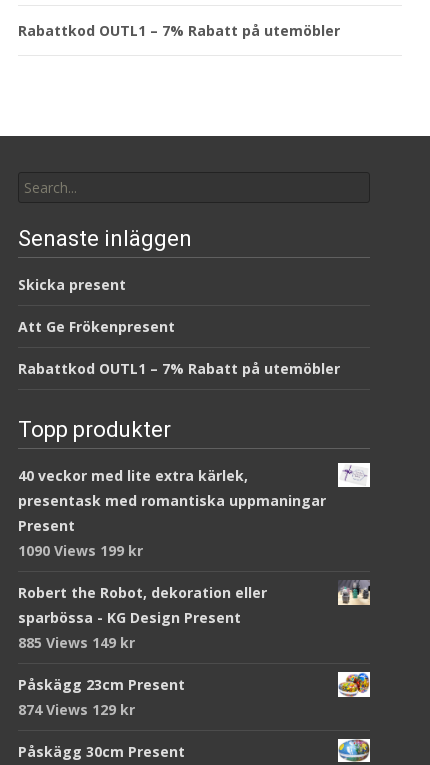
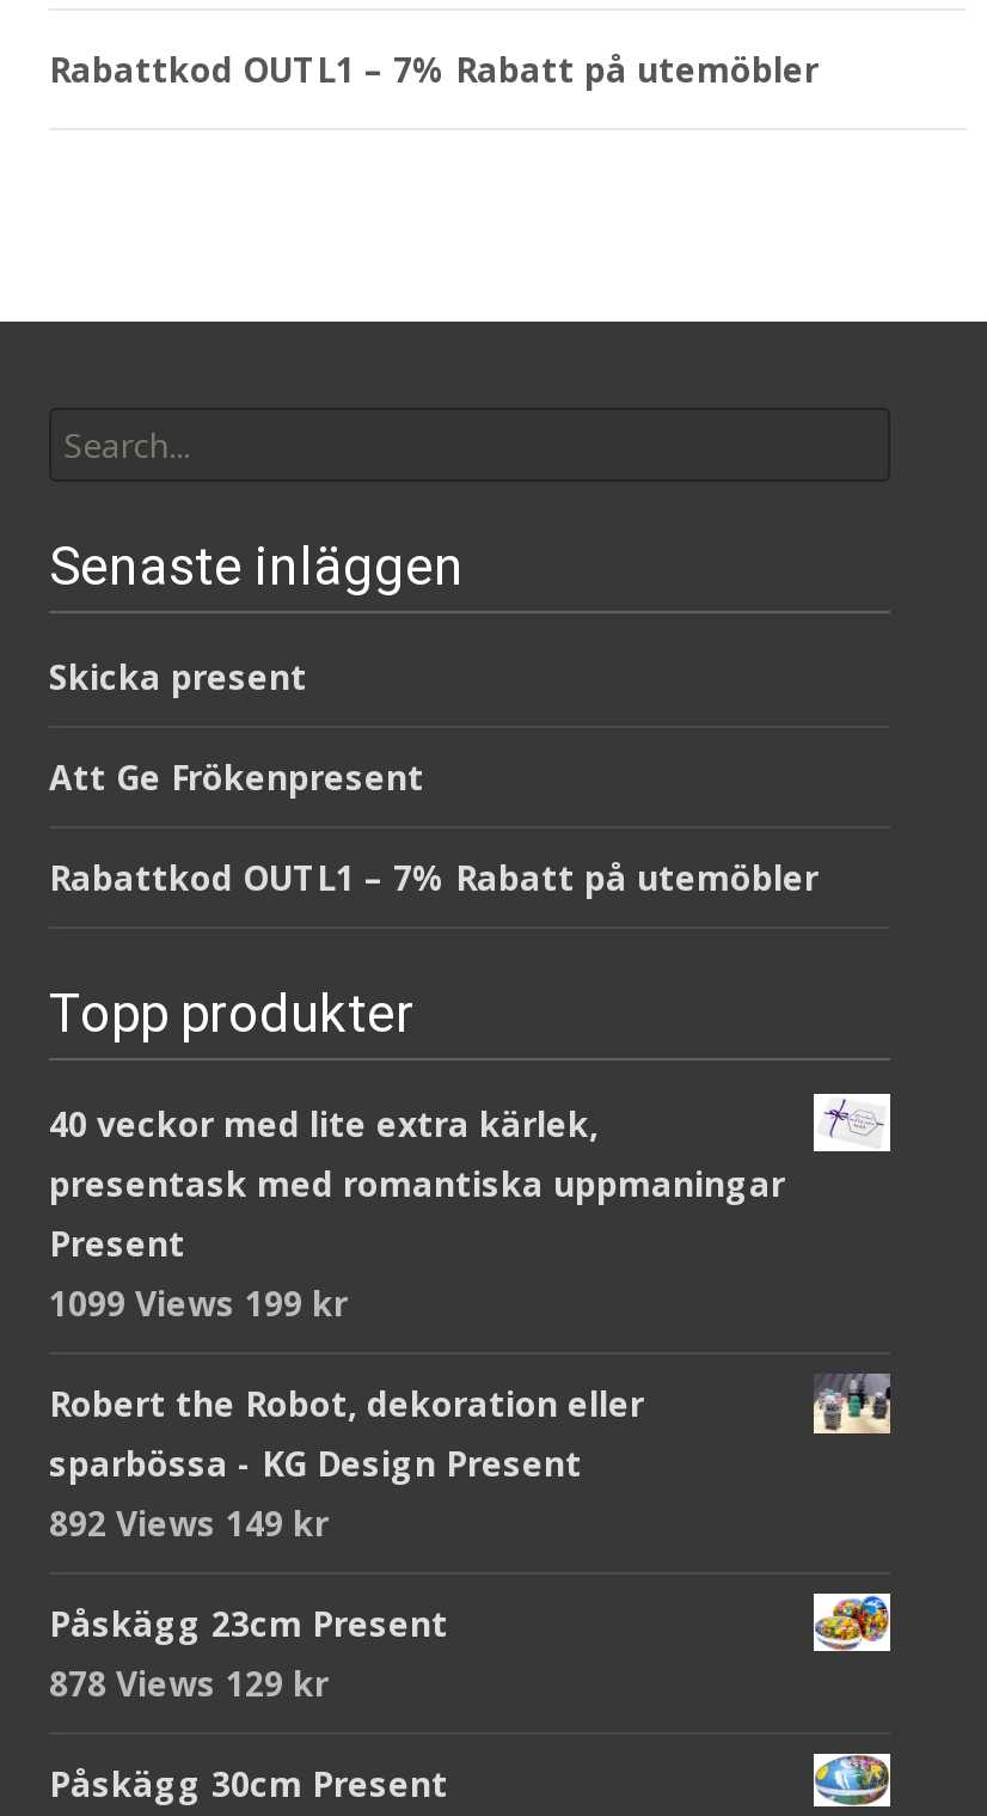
- 1090 Views 199 kr
+ 1099 Views 199 kr

- 885 Views 149 kr
+ 892 Views 149 kr

- 874 Views 129 kr
+ 878 Views 129 kr
